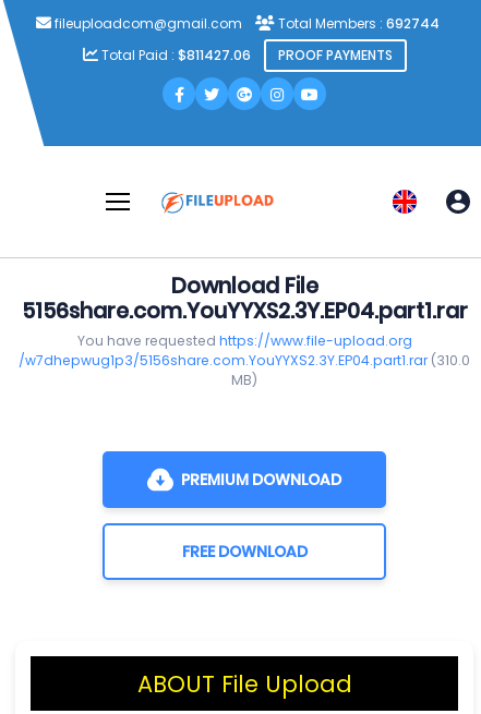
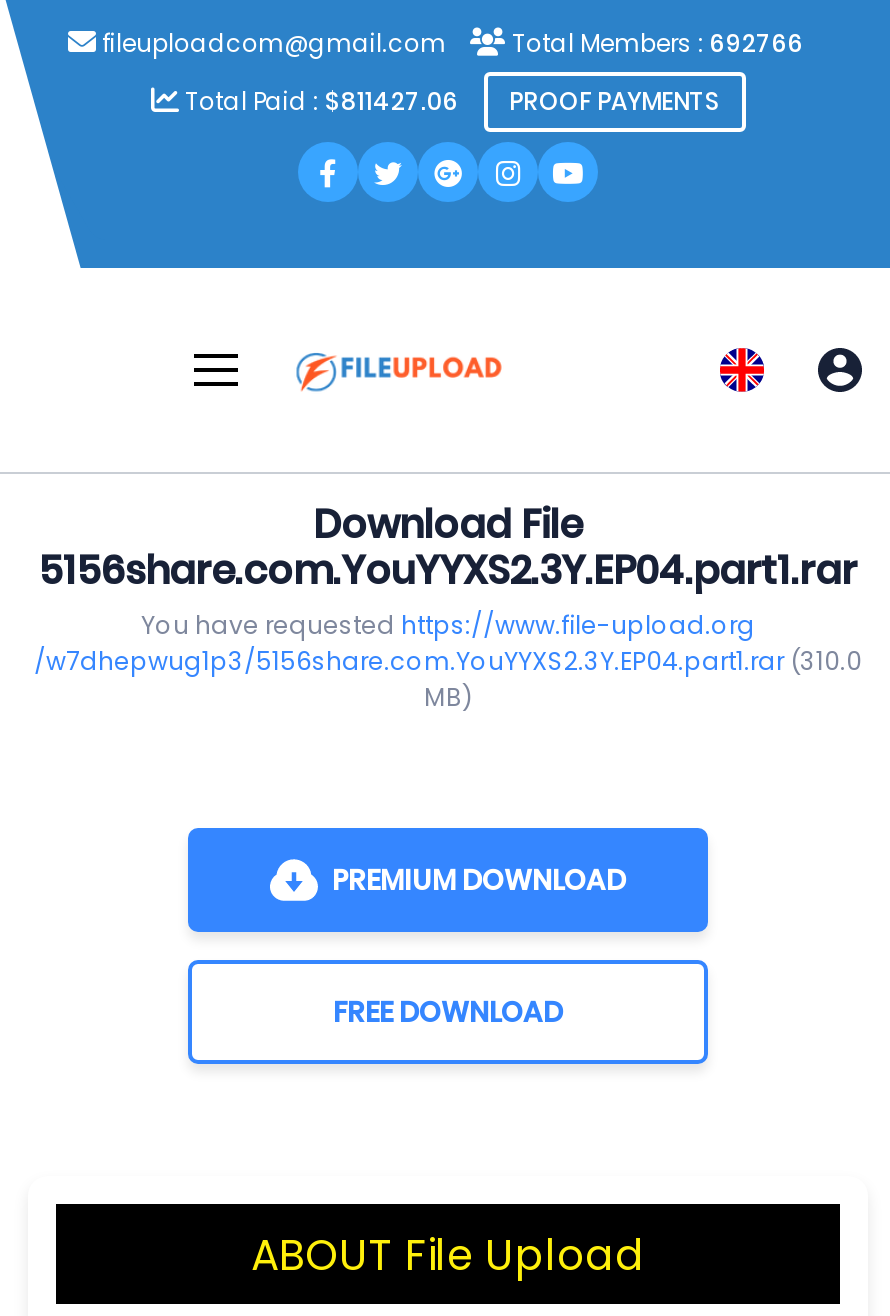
- Total Members : 692744
+ Total Members : 692766
